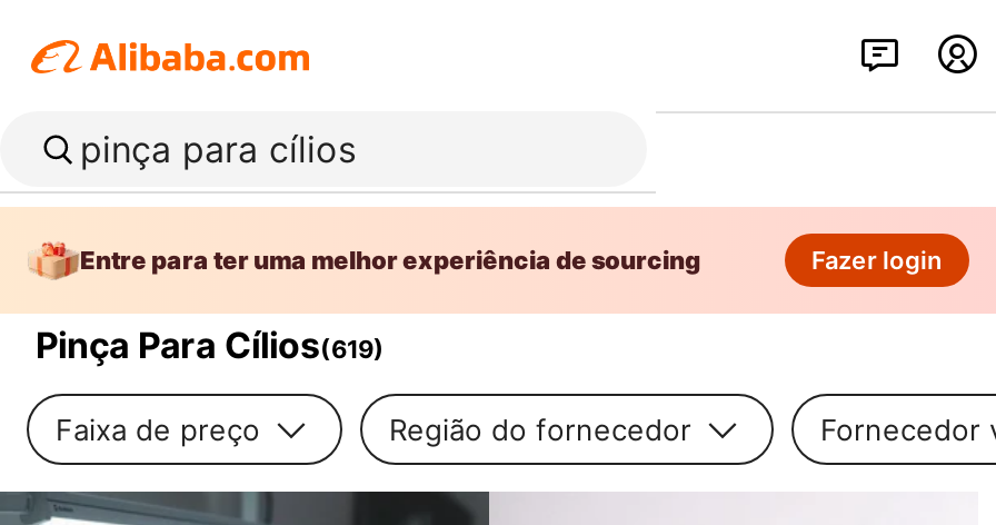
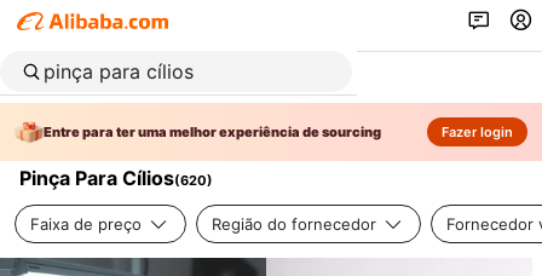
- Pinça Para Cílios(619)
+ Pinça Para Cílios(620)
